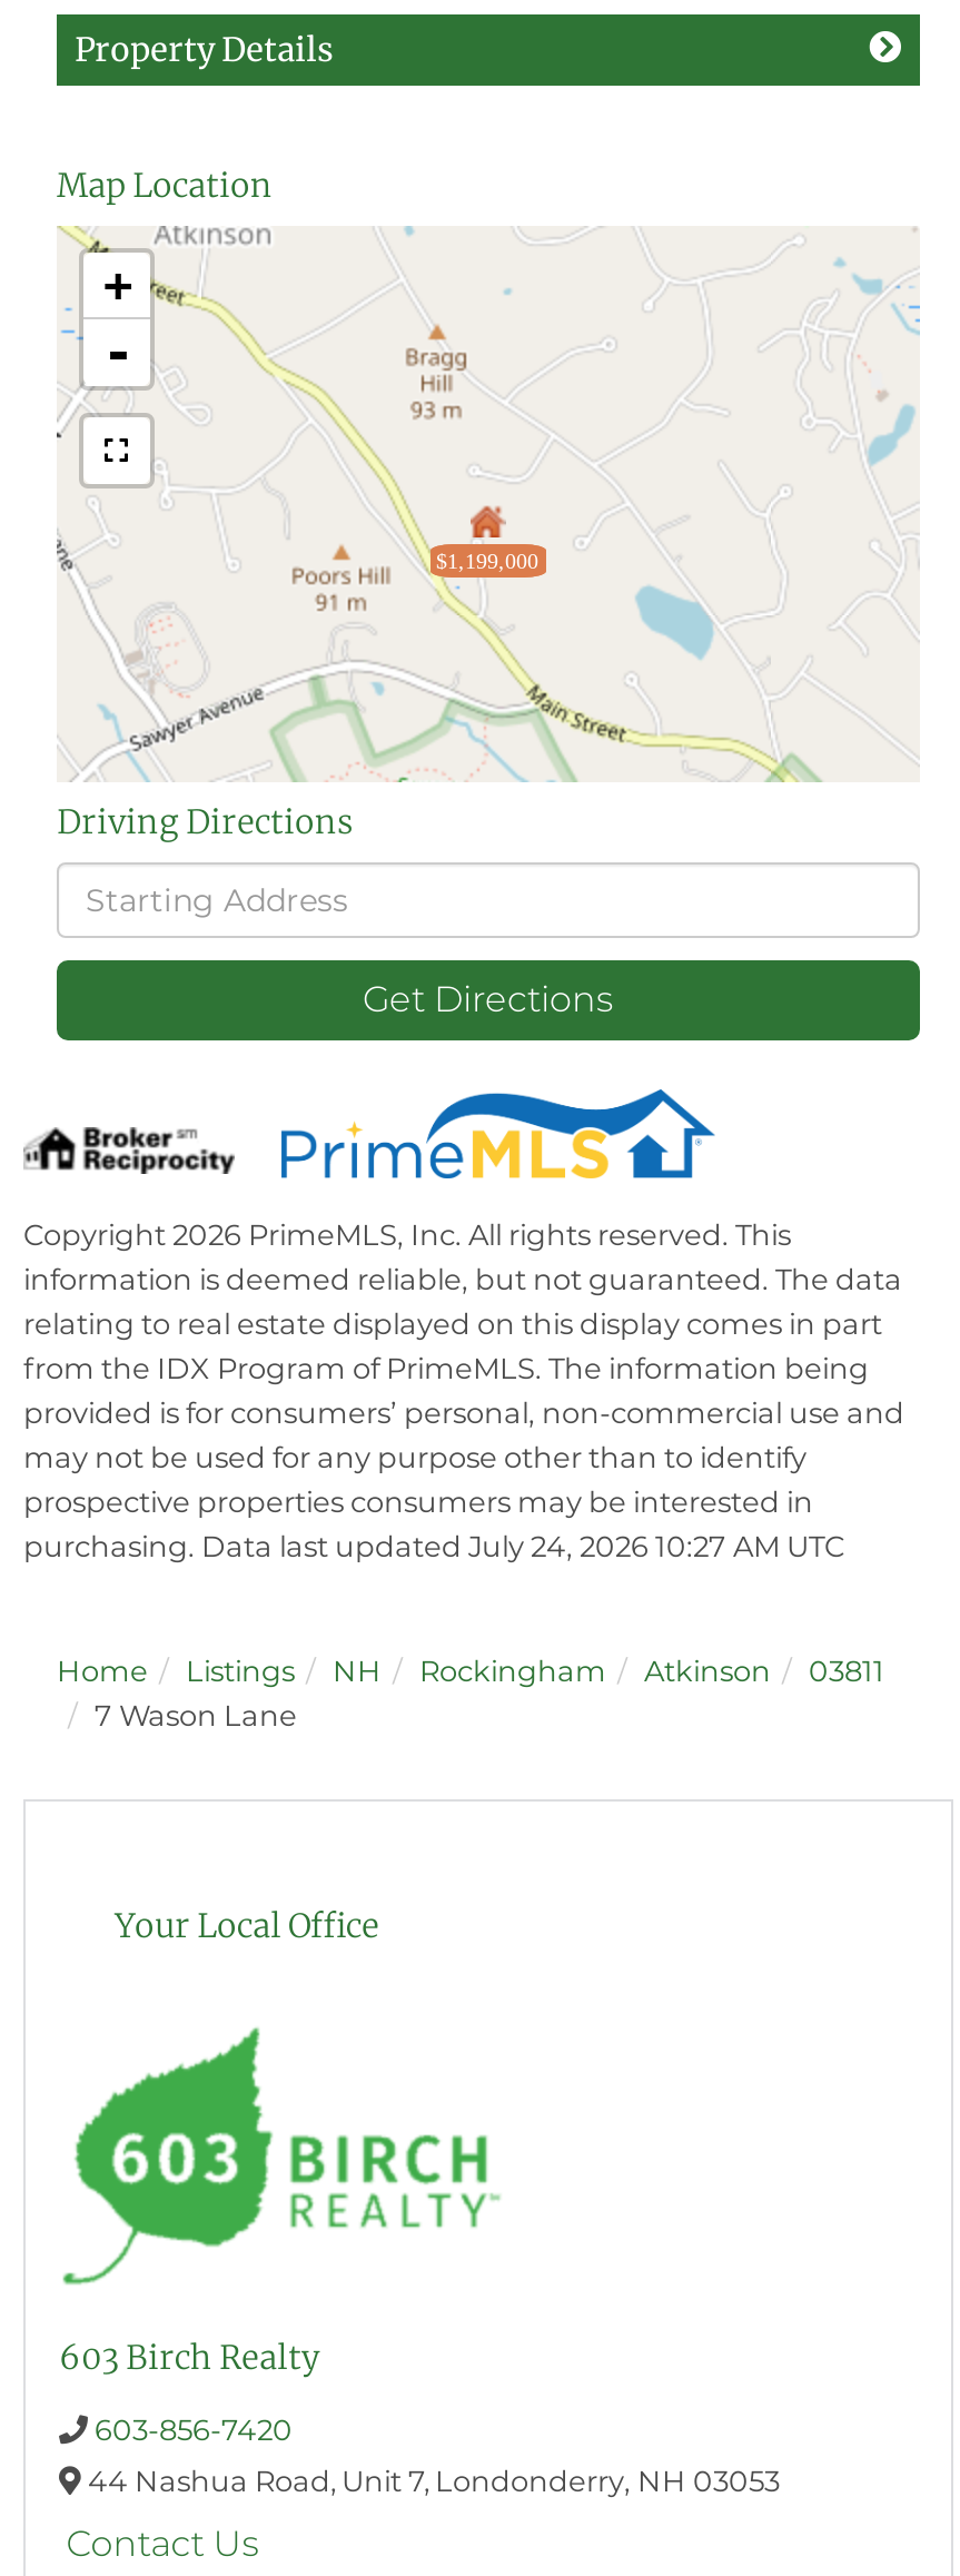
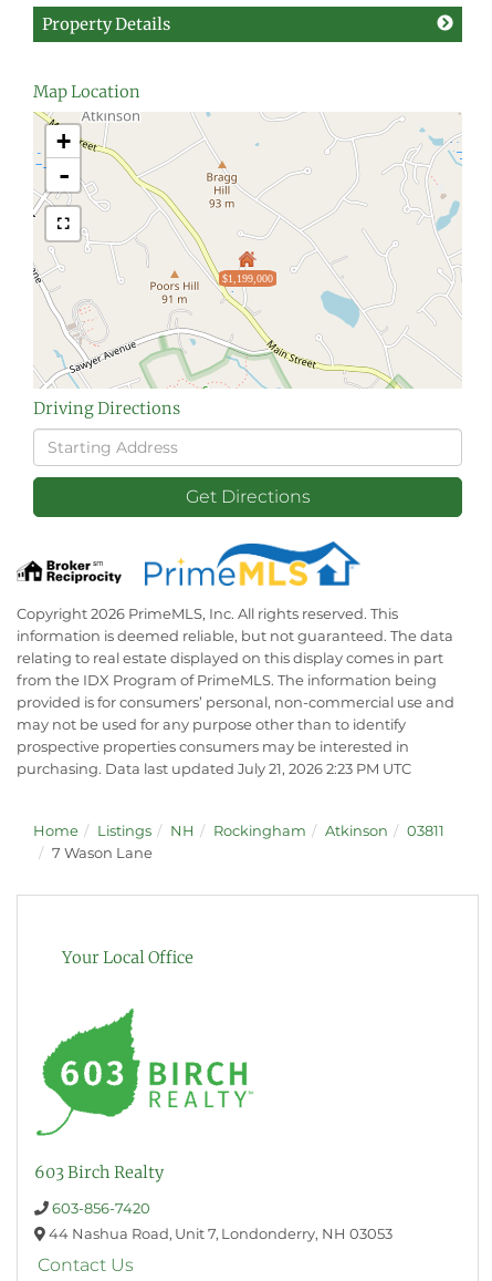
- purchasing. Data last updated July 24, 2026 10:27 AM UTC
+ purchasing. Data last updated July 21, 2026 2:23 PM UTC
